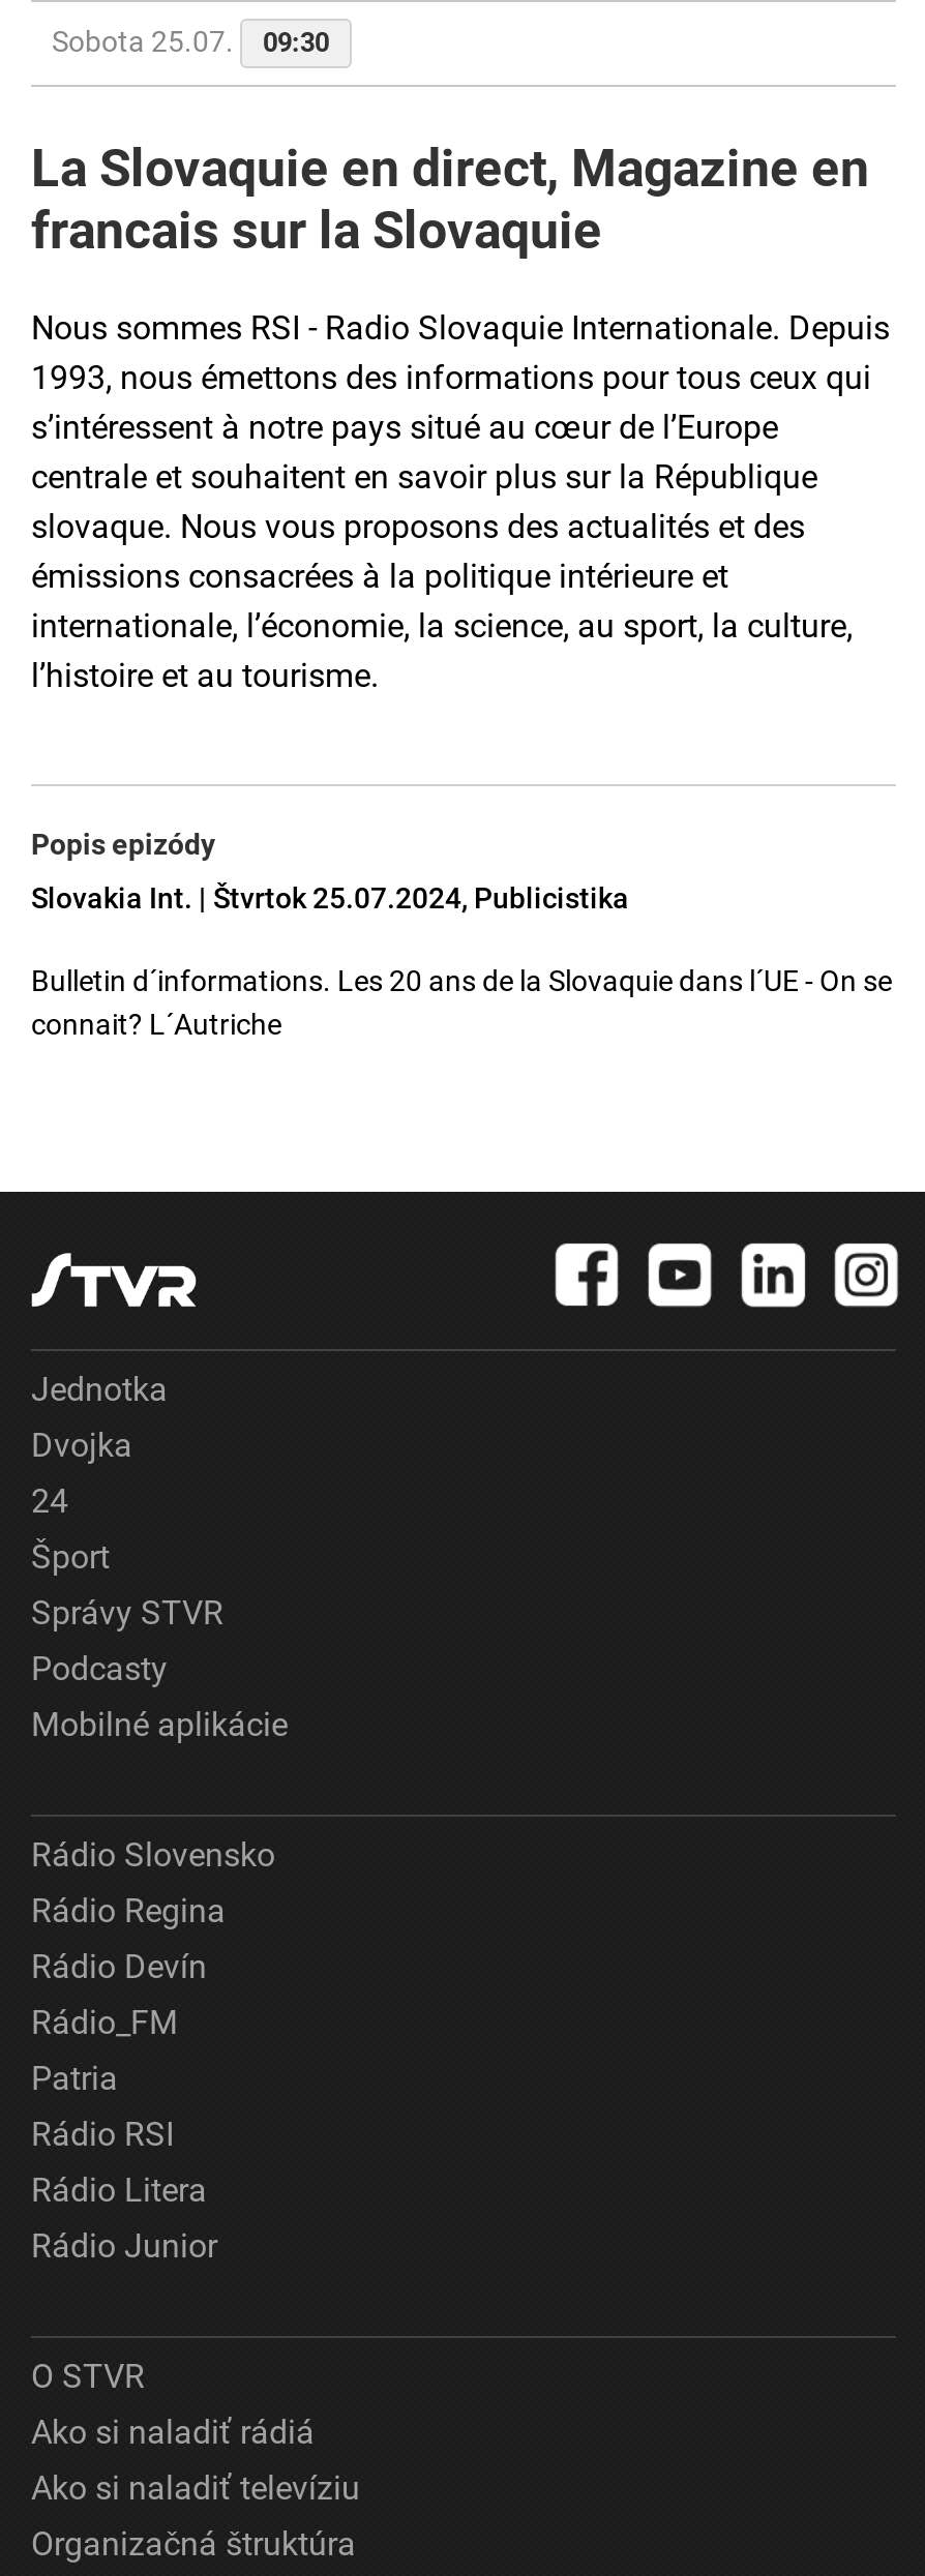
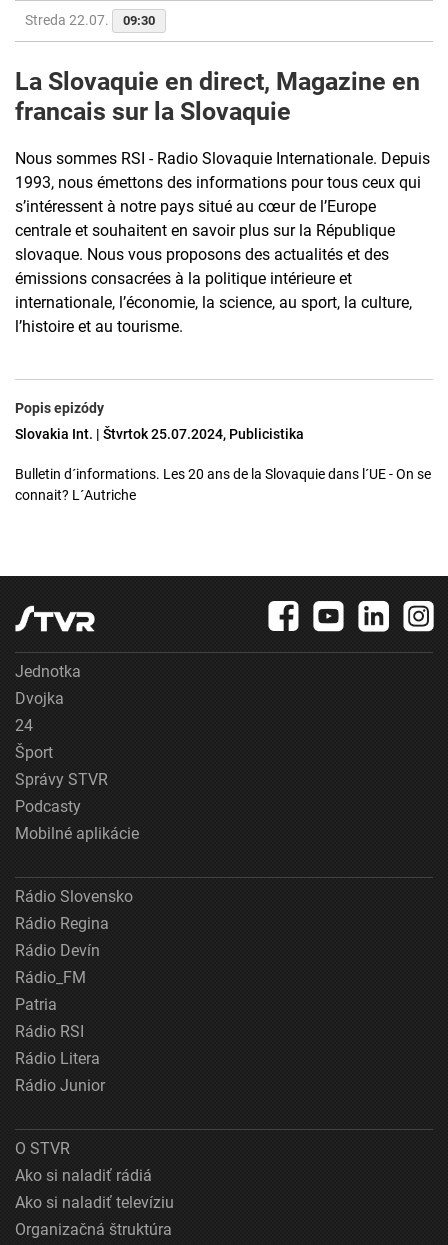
- Sobota 25.07. 09:30
+ Streda 22.07. 09:30
